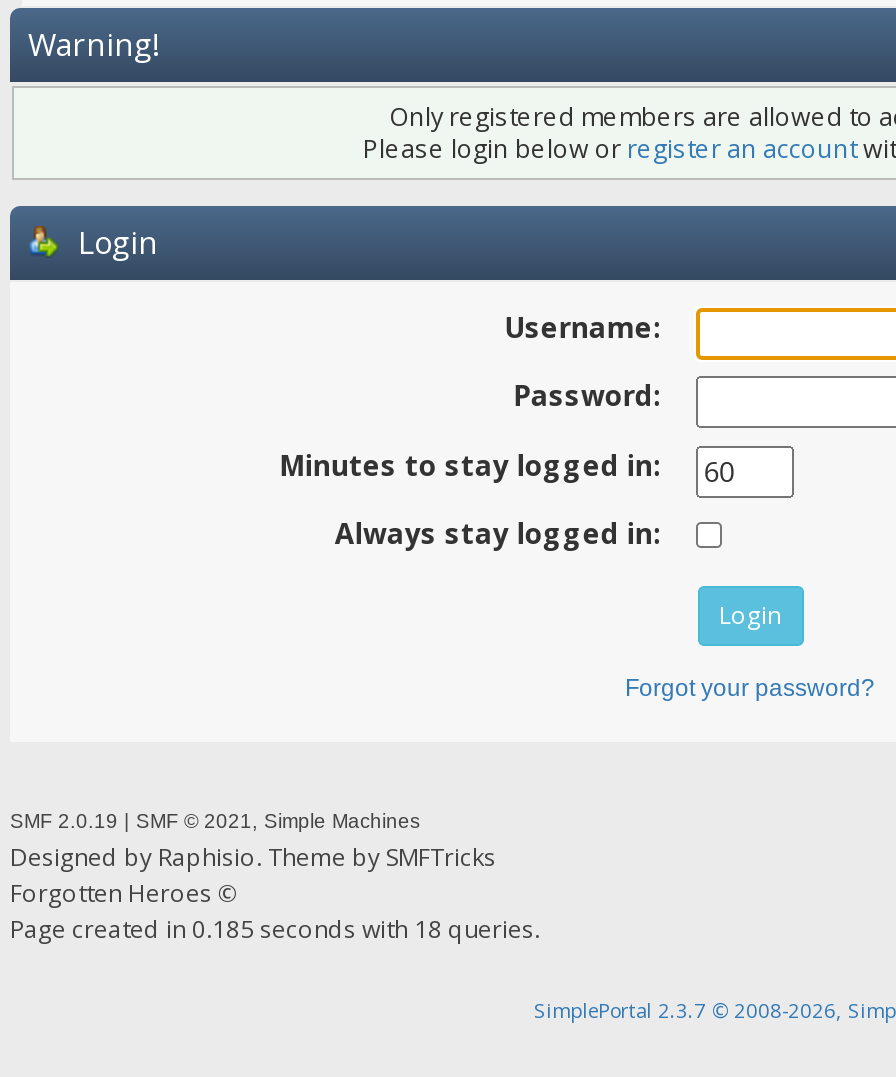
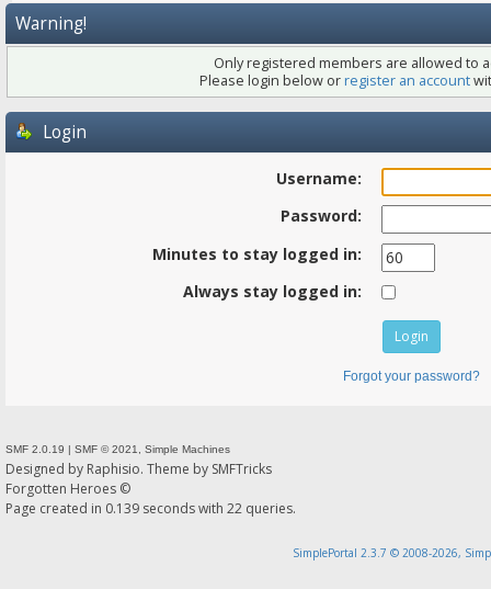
- Page created in 0.185 seconds with 18 queries.
+ Page created in 0.139 seconds with 22 queries.
